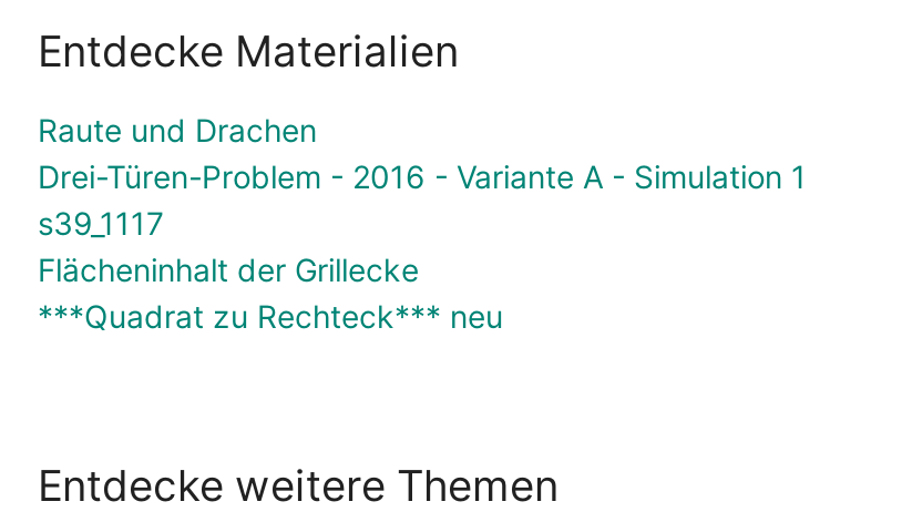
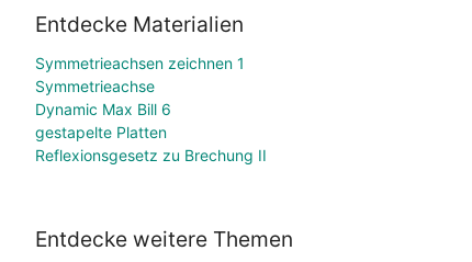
- Raute und Drachen
- Drei-Türen-Problem - 2016 - Variante A - Simulation 1
- s39_1117
- Flächeninhalt der Grillecke
- ***Quadrat zu Rechteck*** neu
+ Symmetrieachsen zeichnen 1
+ Symmetrieachse
+ Dynamic Max Bill 6
+ gestapelte Platten
+ Reflexionsgesetz zu Brechung II
